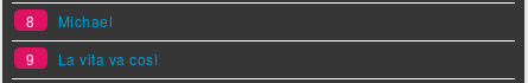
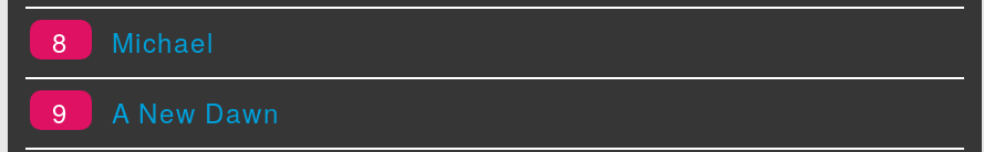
- La vita va così
+ A New Dawn
